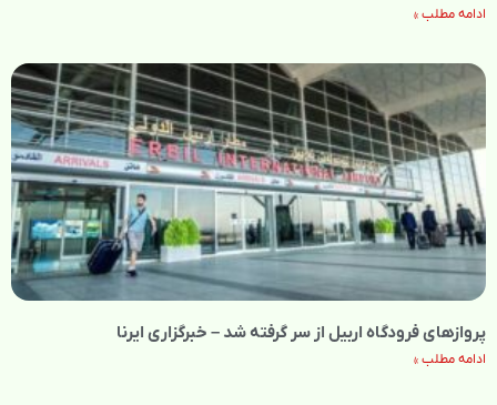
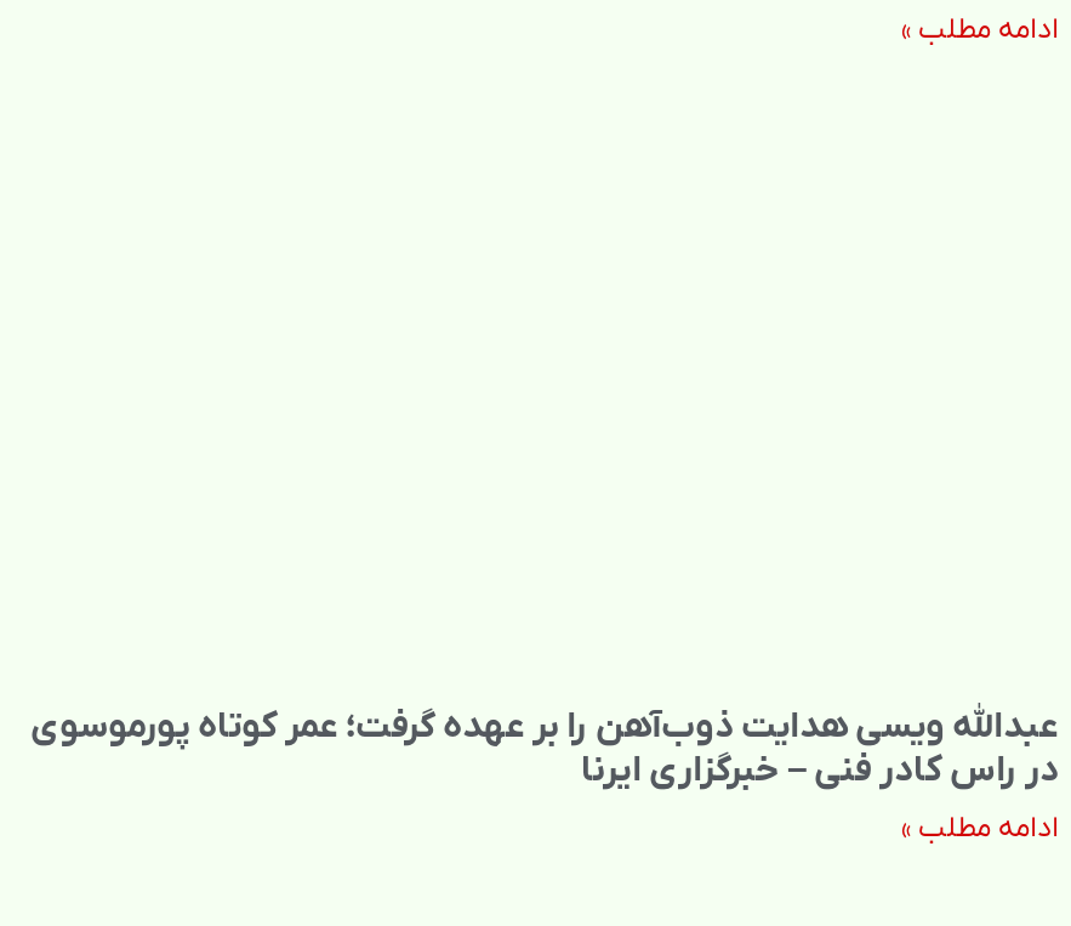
- [image]

- پروازهای فرودگاه اربیل از سر گرفته شد – خبرگزاری ایرنا
+ عبدالله ویسی هدایت ذوب‌آهن را بر عهده گرفت؛ عمر کوتاه پورموسوی
+ در راس کادر فنی – خبرگزاری ایرنا
